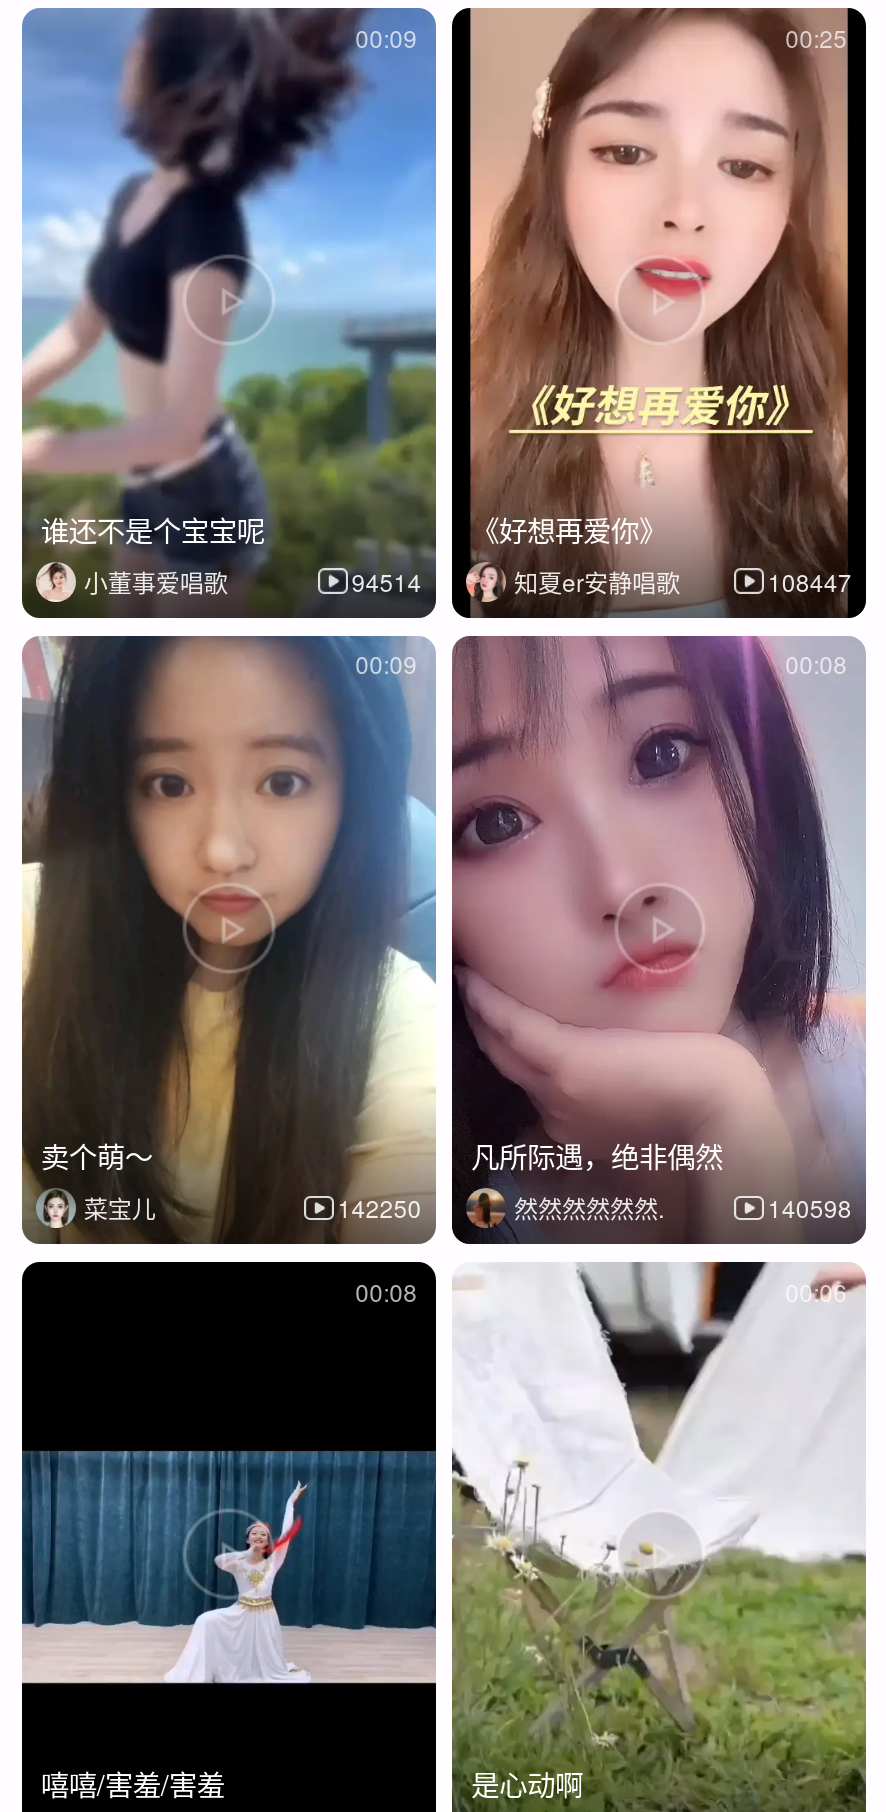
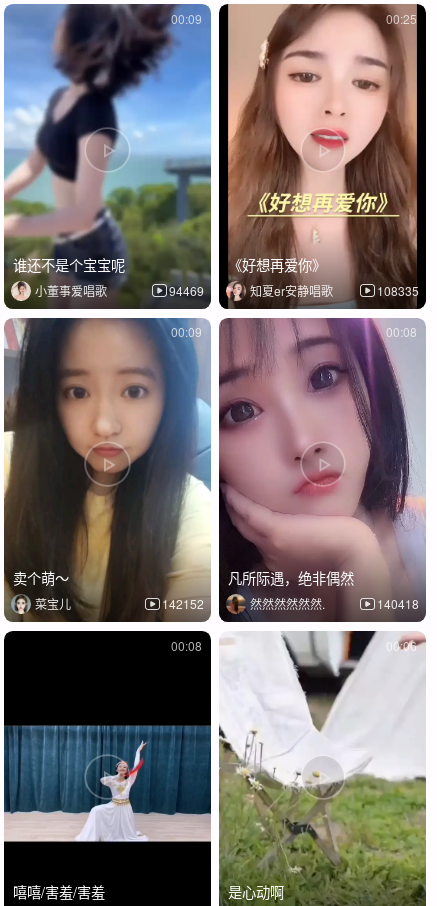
- 94514
+ 94469

- 108447
+ 108335

- 142250
+ 142152

- 140598
+ 140418
